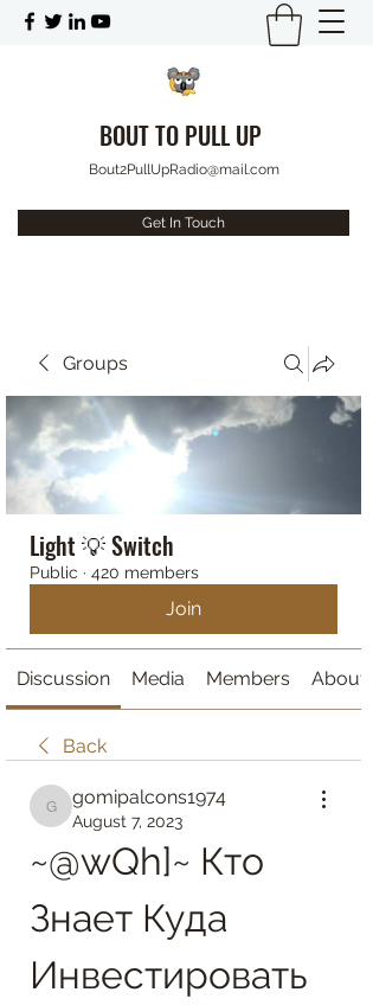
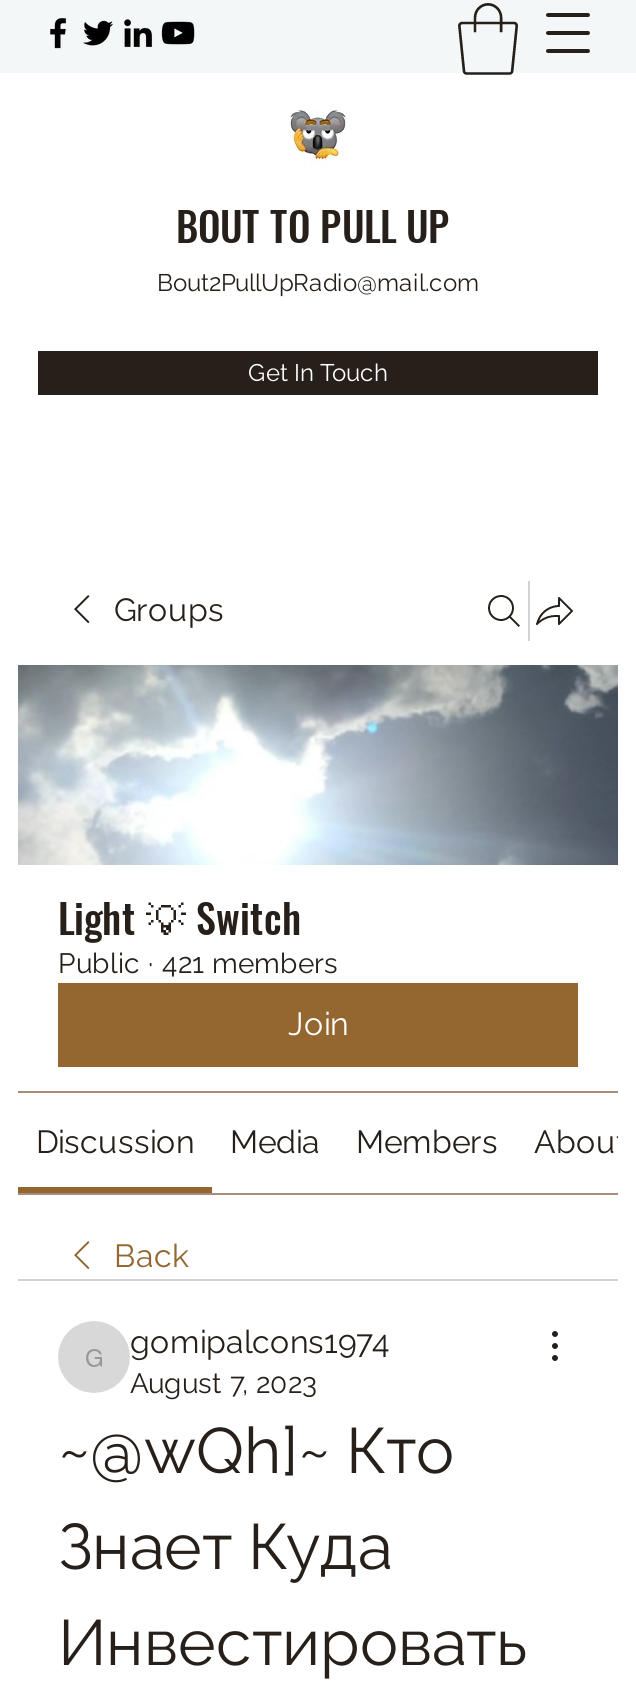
- Public · 420 members
+ Public · 421 members
